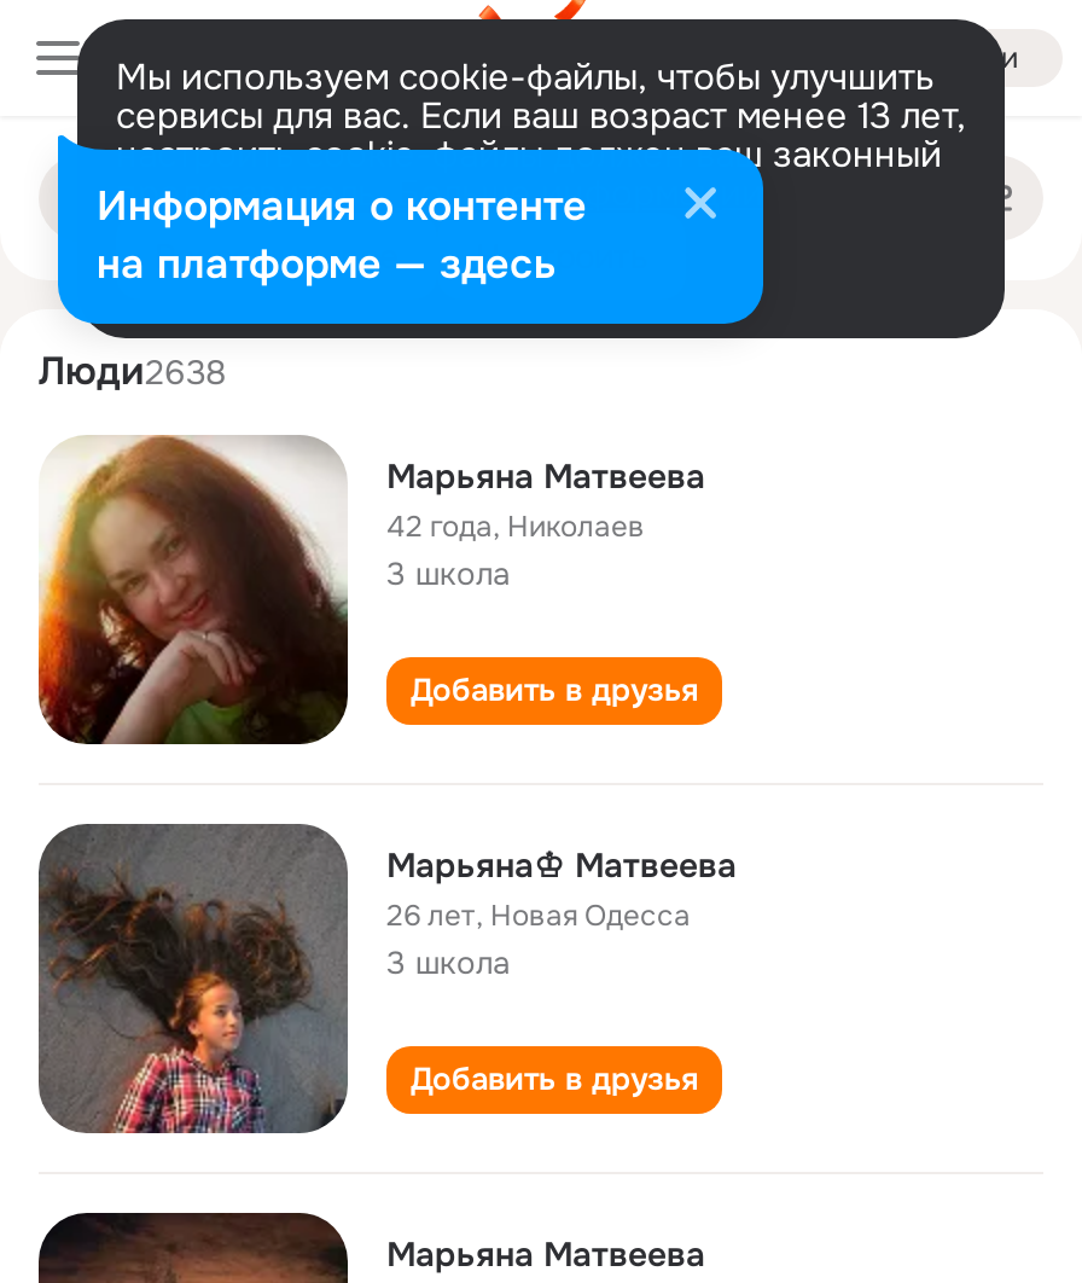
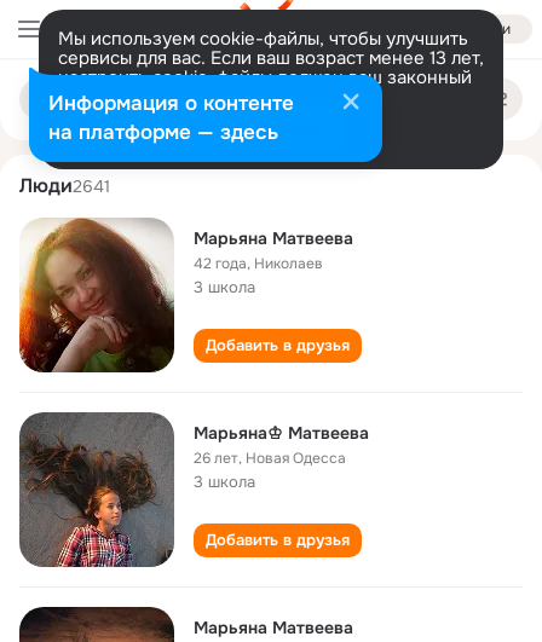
- Люди2638
+ Люди2641
